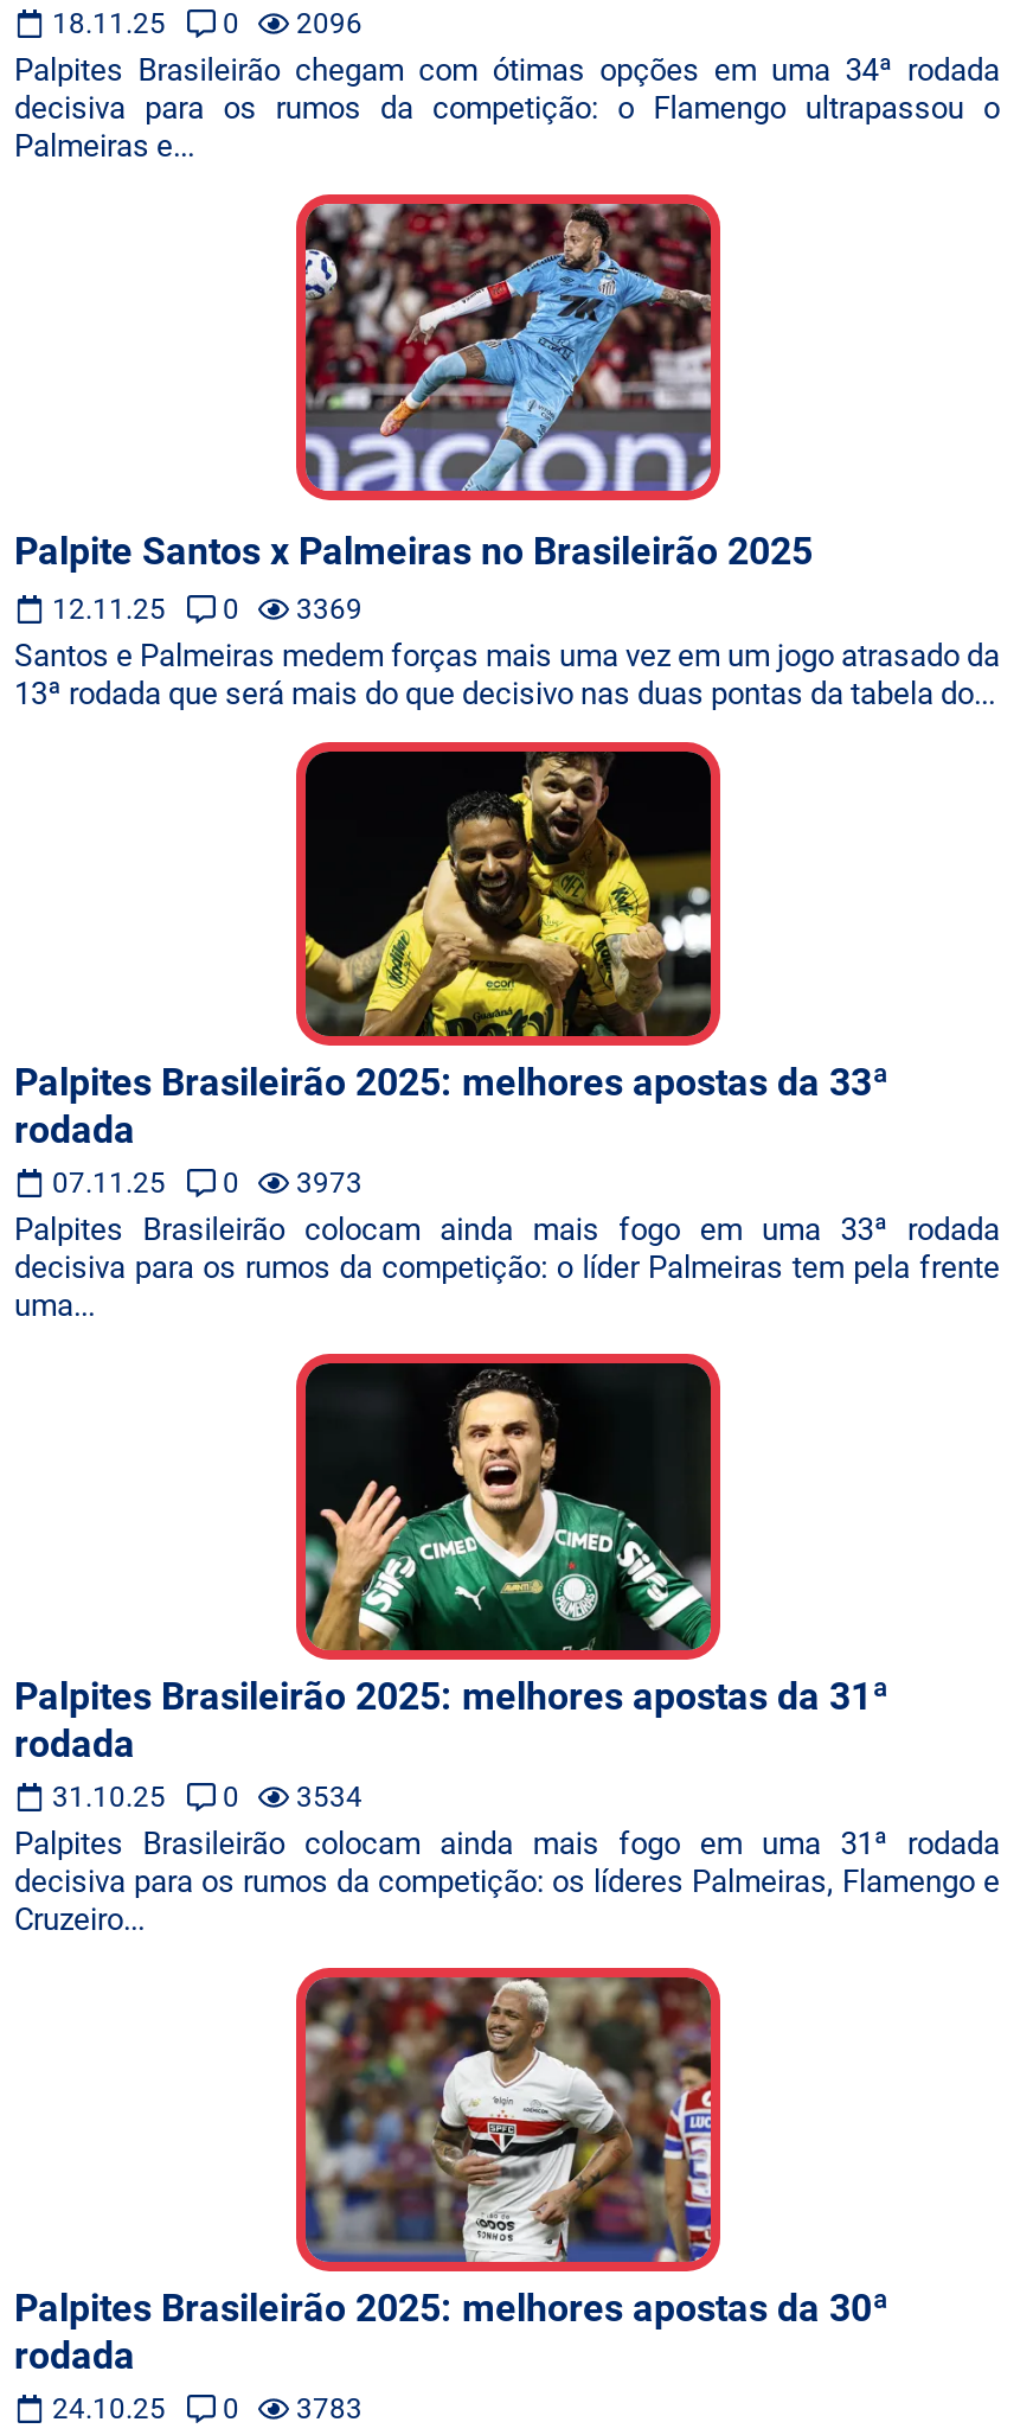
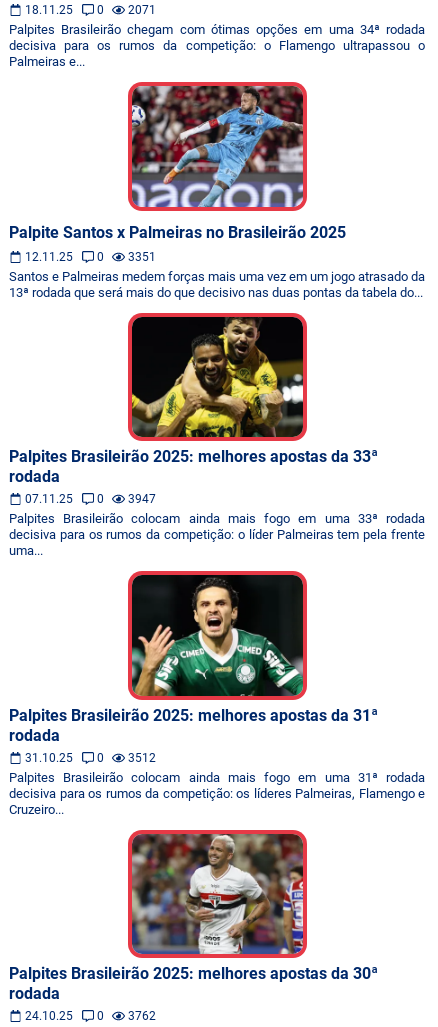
- 18.11.25 0 2096
+ 18.11.25 0 2071

- 12.11.25 0 3369
+ 12.11.25 0 3351

- 07.11.25 0 3973
+ 07.11.25 0 3947

- 31.10.25 0 3534
+ 31.10.25 0 3512

- 24.10.25 0 3783
+ 24.10.25 0 3762
